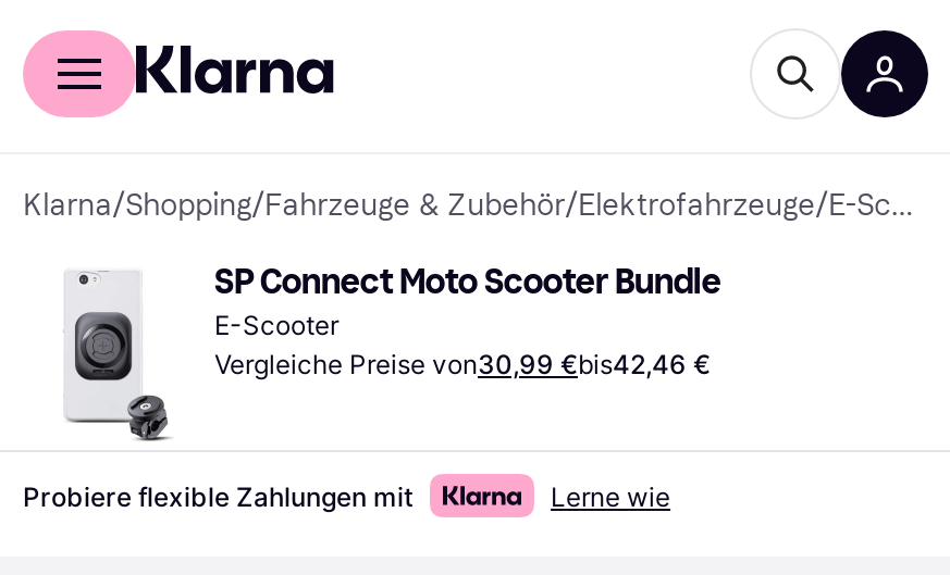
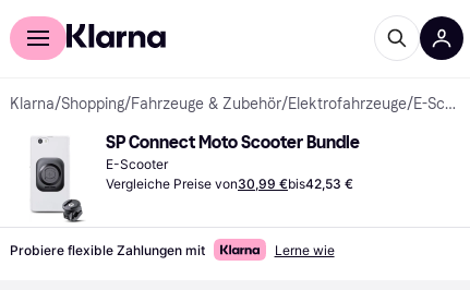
- Vergleiche Preise von30,99 €bis42,46 €
+ Vergleiche Preise von30,99 €bis42,53 €
